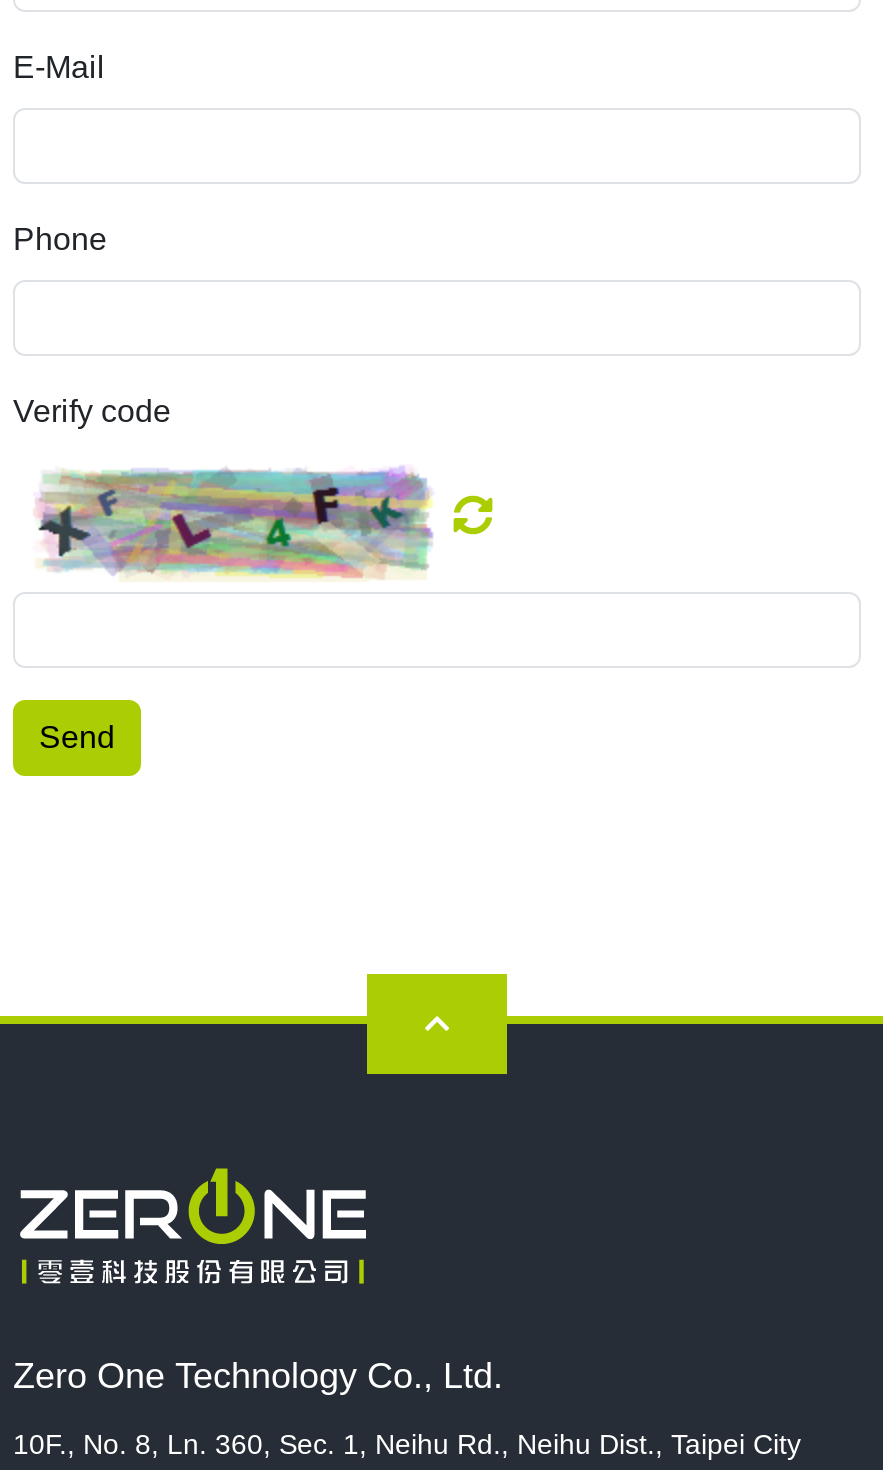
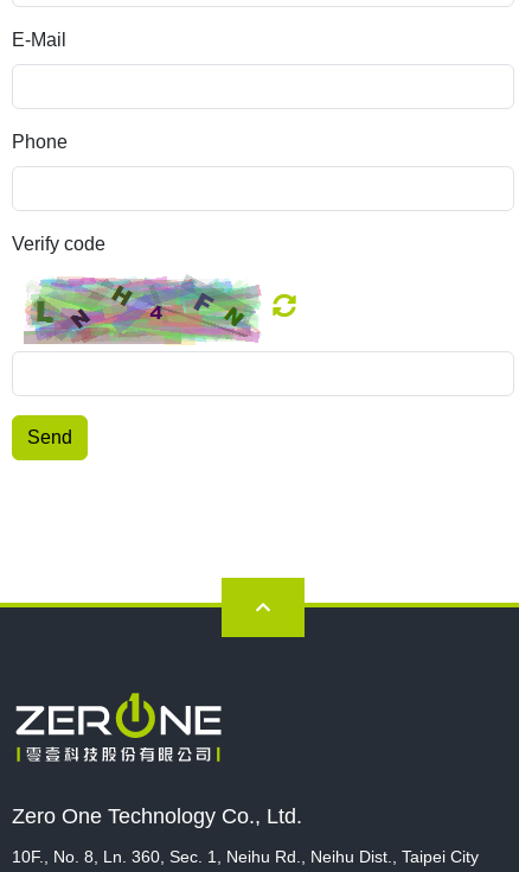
- [image]
+ [image]
